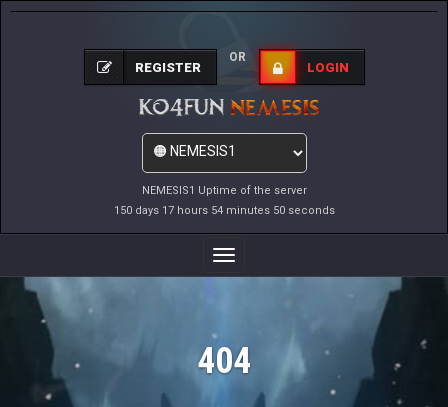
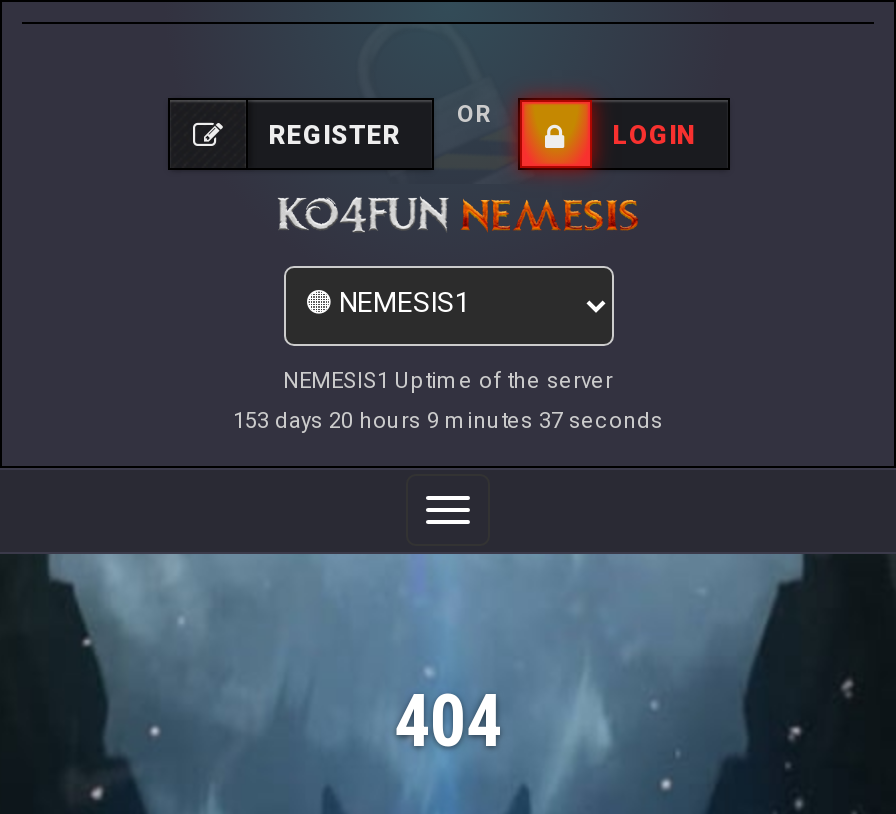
- 150 days 17 hours 54 minutes 50 seconds
+ 153 days 20 hours 9 minutes 37 seconds
